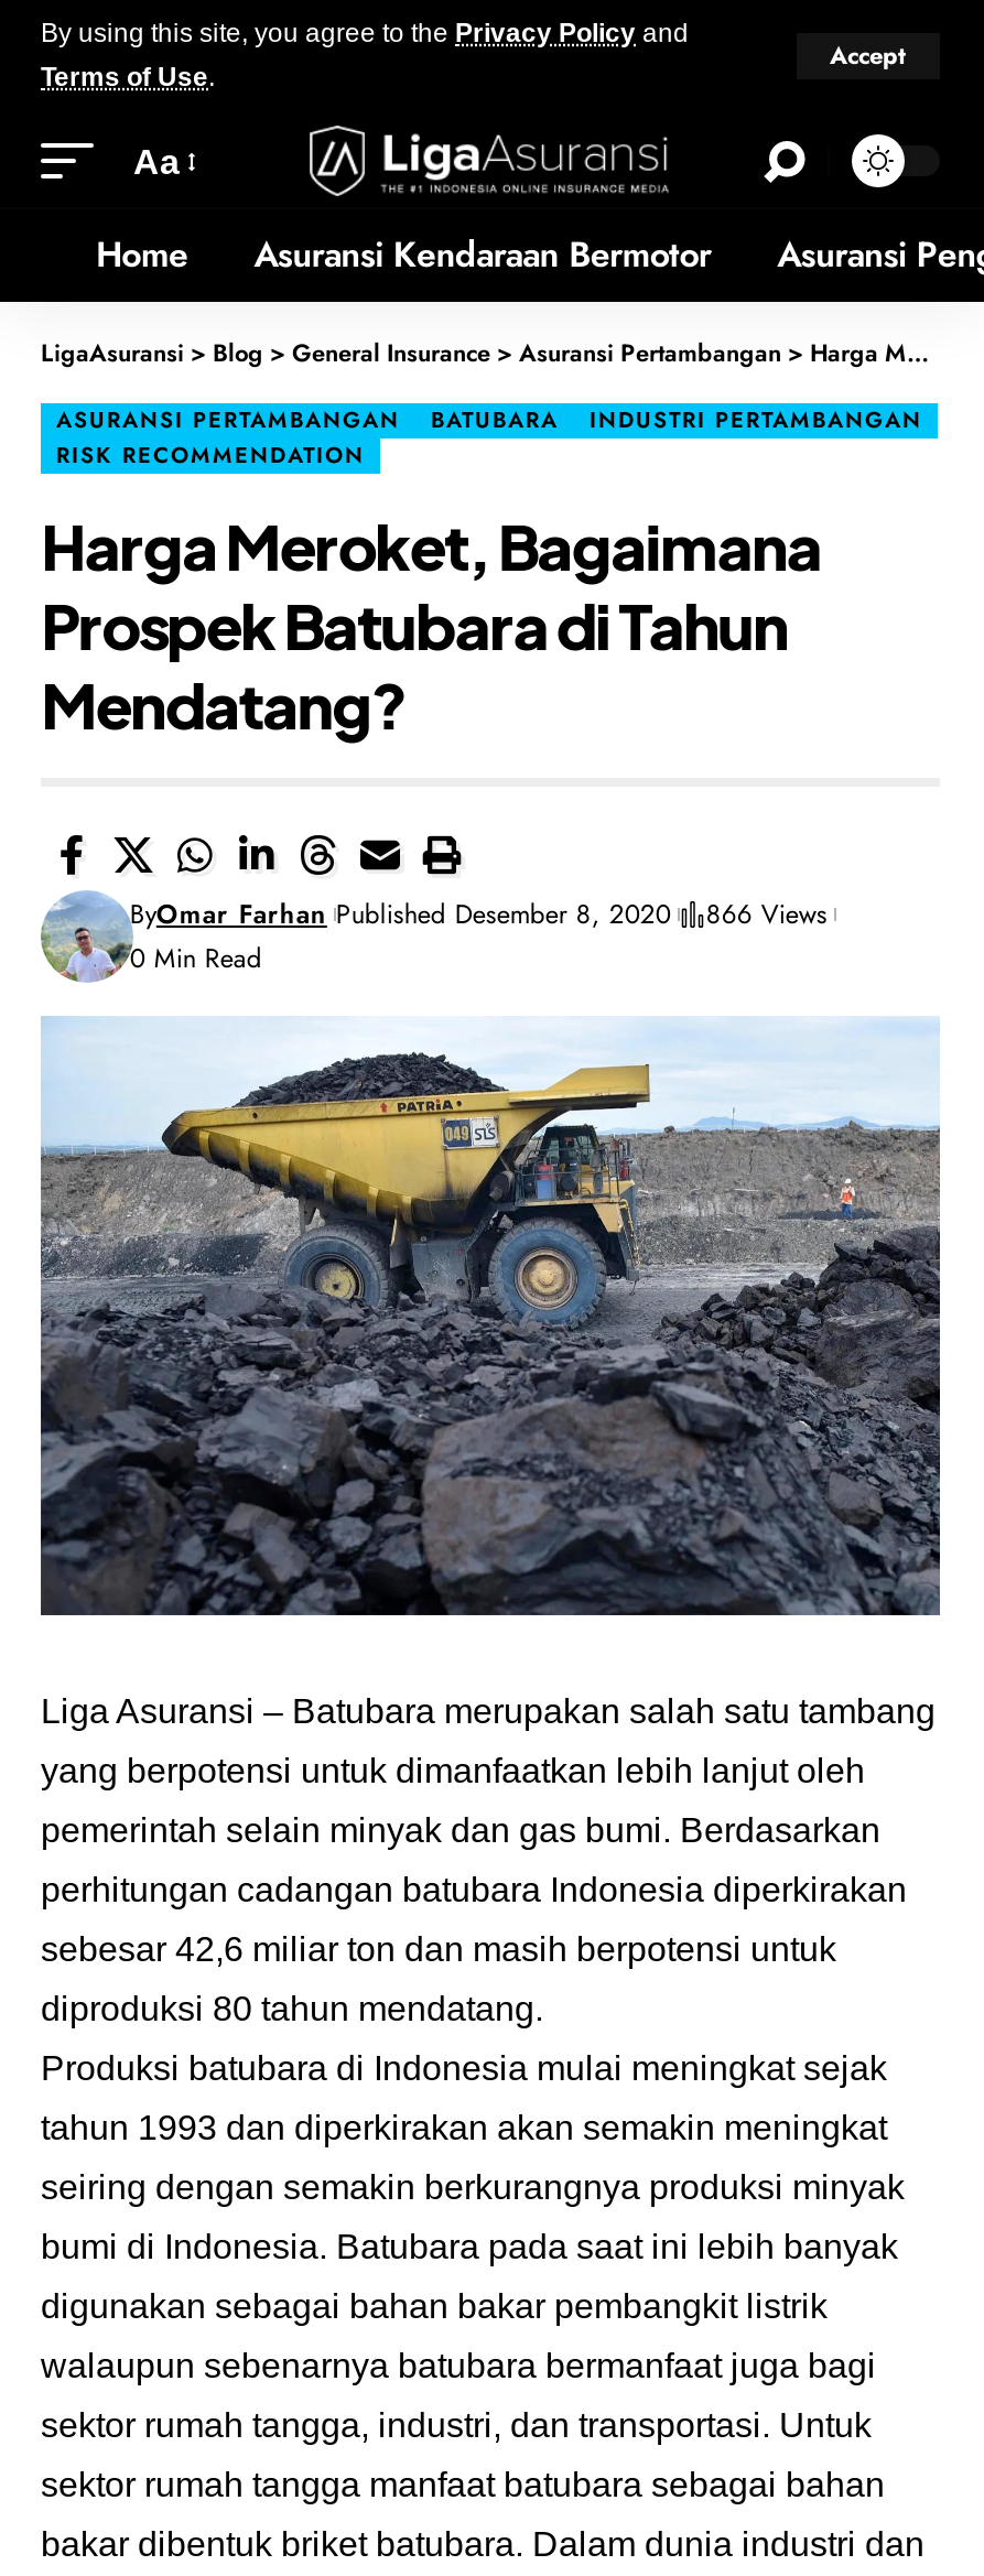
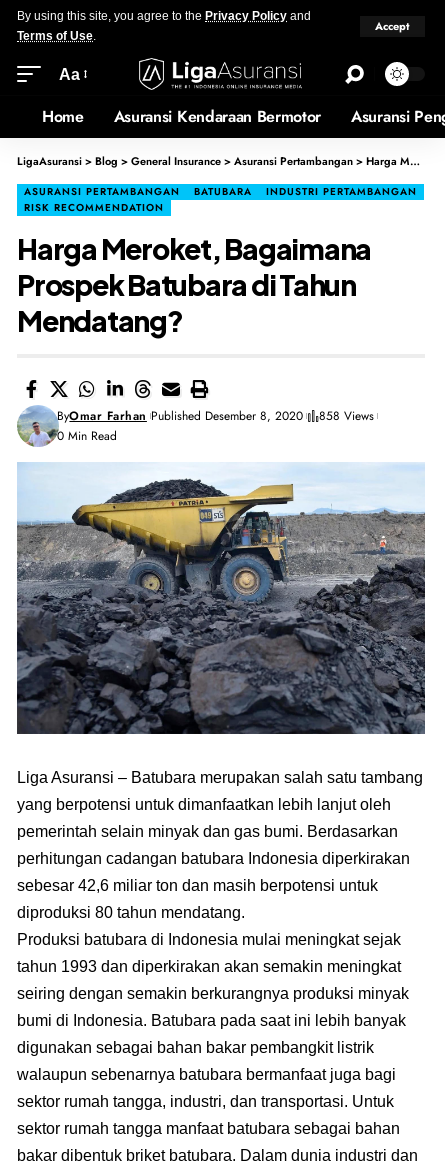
- ByOmar Farhan Published Desember 8, 2020 866 Views
+ ByOmar Farhan Published Desember 8, 2020 858 Views
